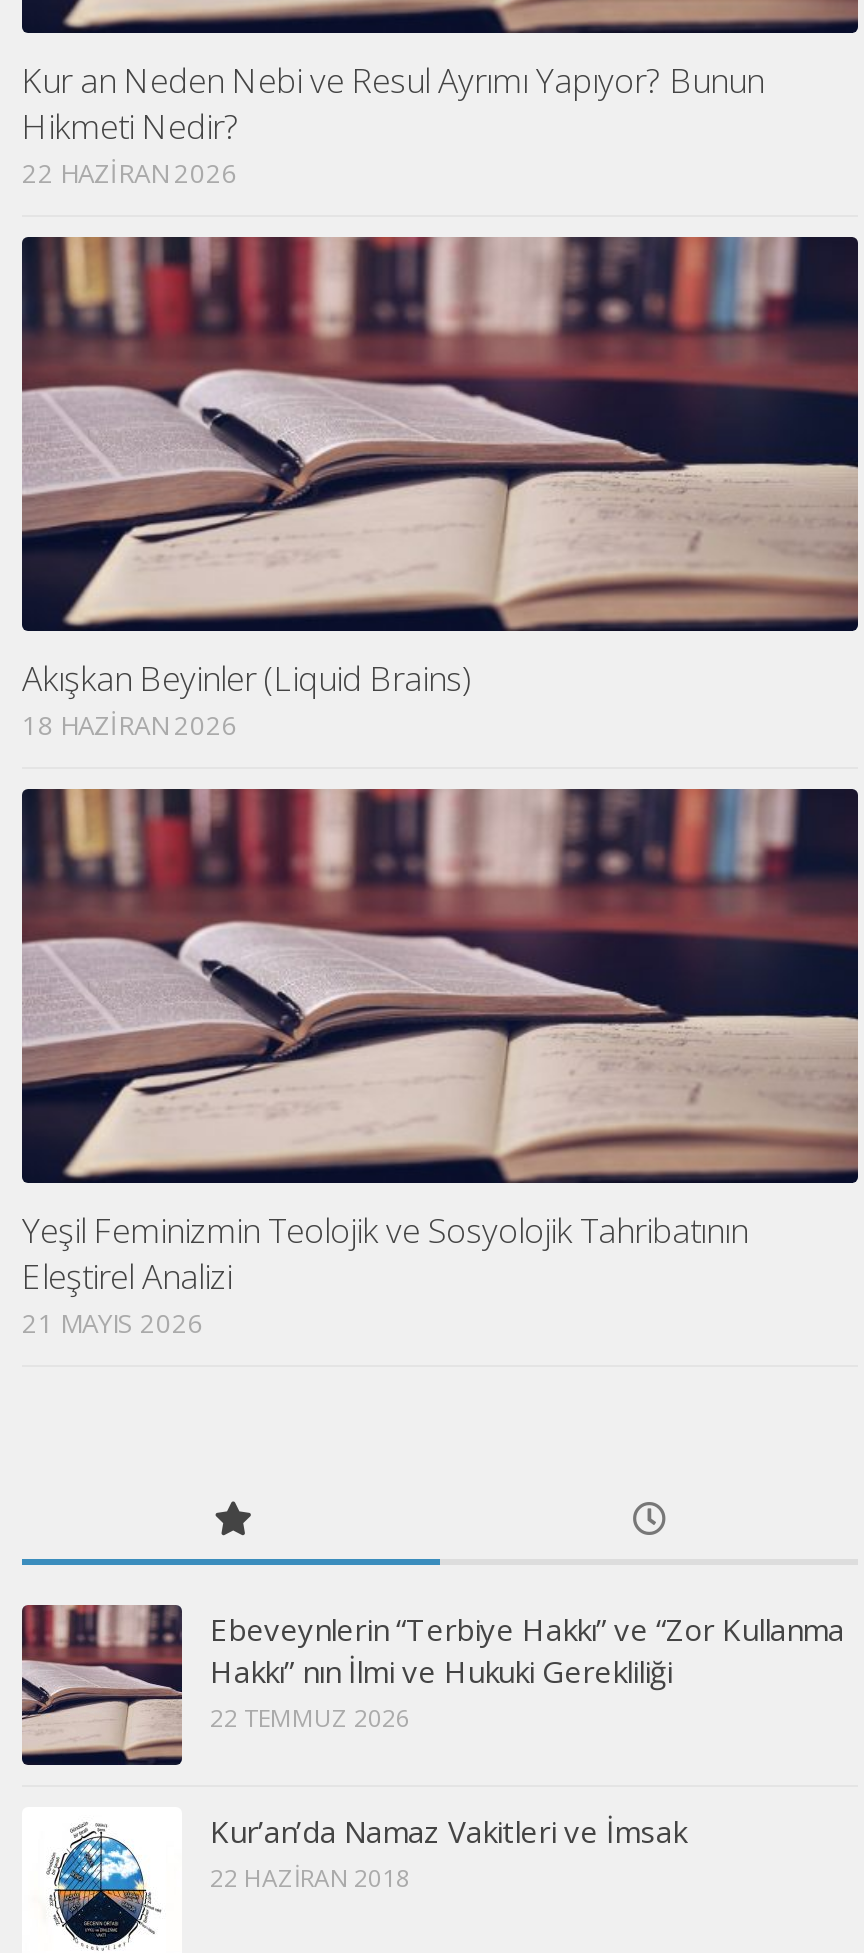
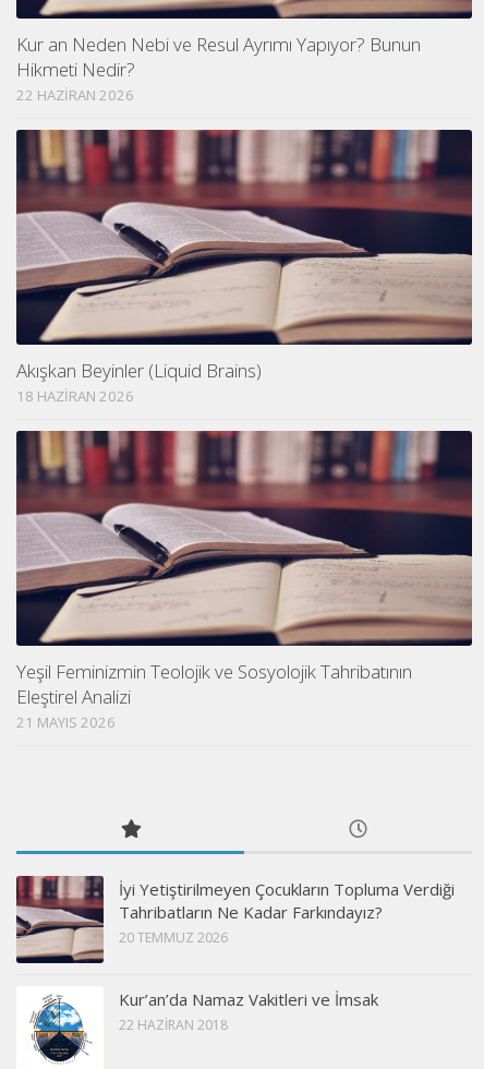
- Ebeveynlerin “Terbiye Hakkı” ve “Zor Kullanma
- Hakkı” nın İlmi ve Hukuki Gerekliliği
- 22 TEMMUZ 2026
+ İyi Yetiştirilmeyen Çocukların Topluma Verdiği
+ Tahribatların Ne Kadar Farkındayız?
+ 20 TEMMUZ 2026
